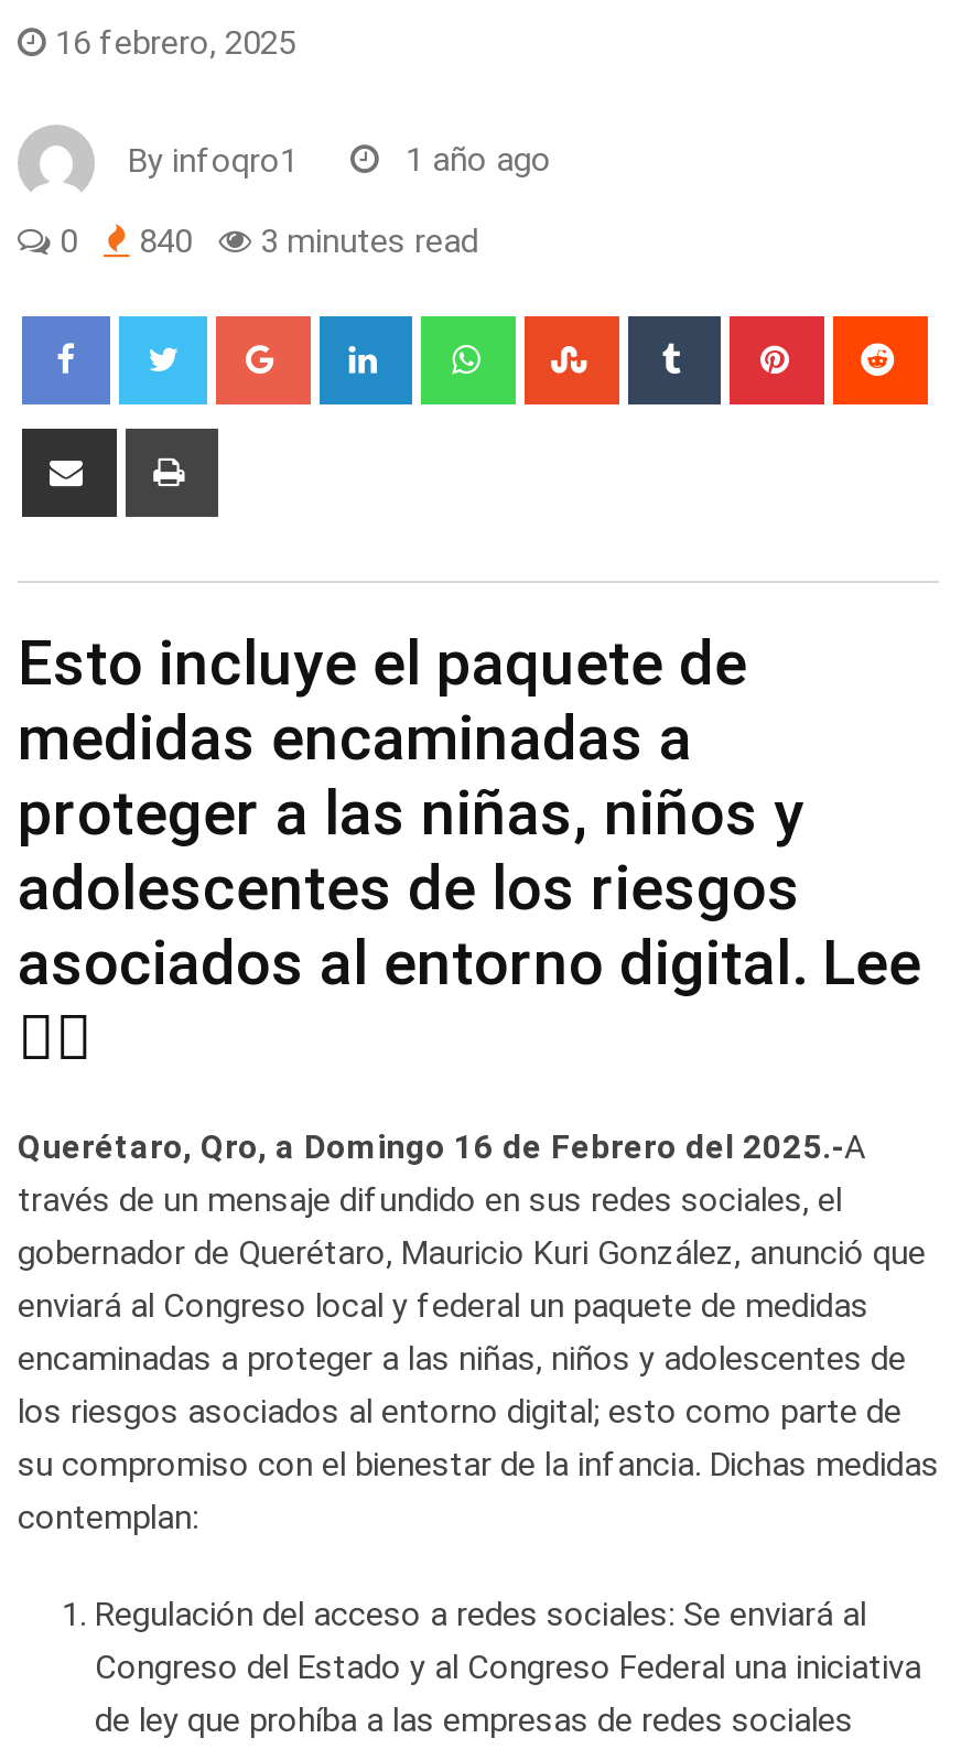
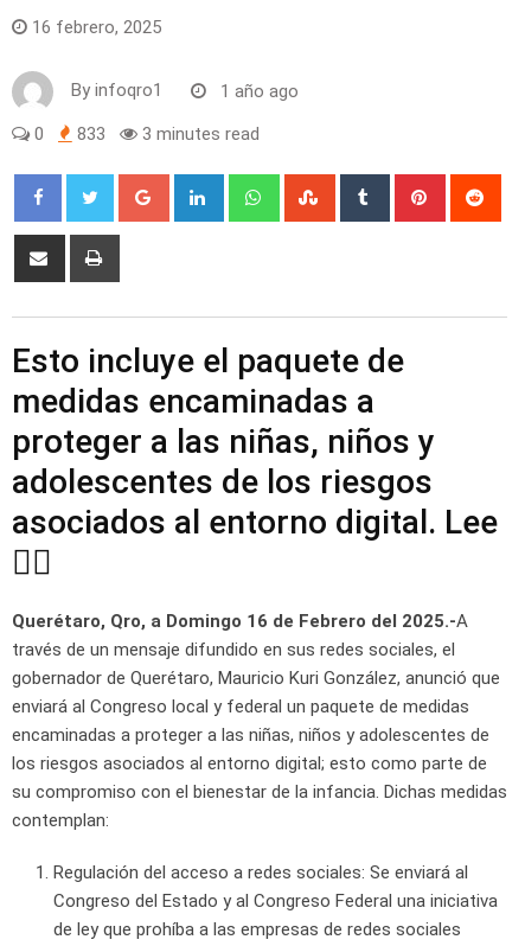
- 0 840 3 minutes read
+ 0 833 3 minutes read
